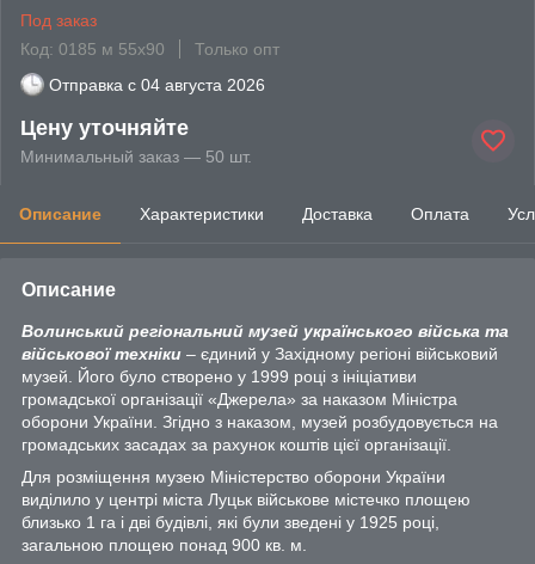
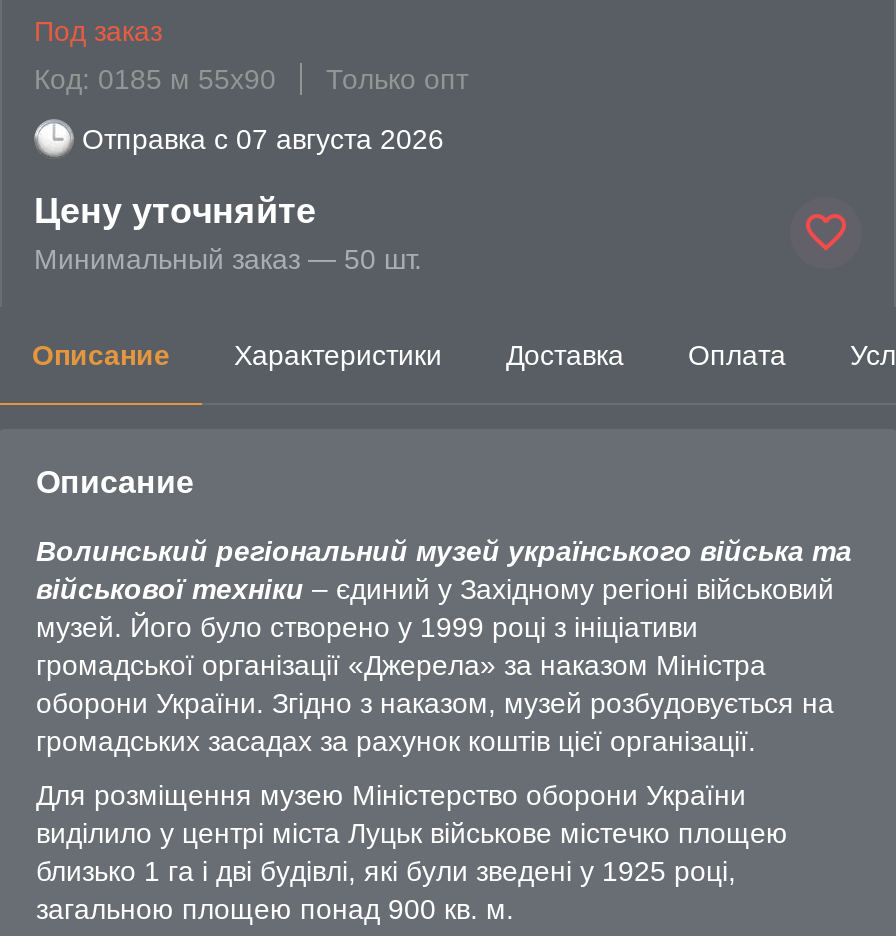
- Отправка с 04 августа 2026
+ Отправка с 07 августа 2026
